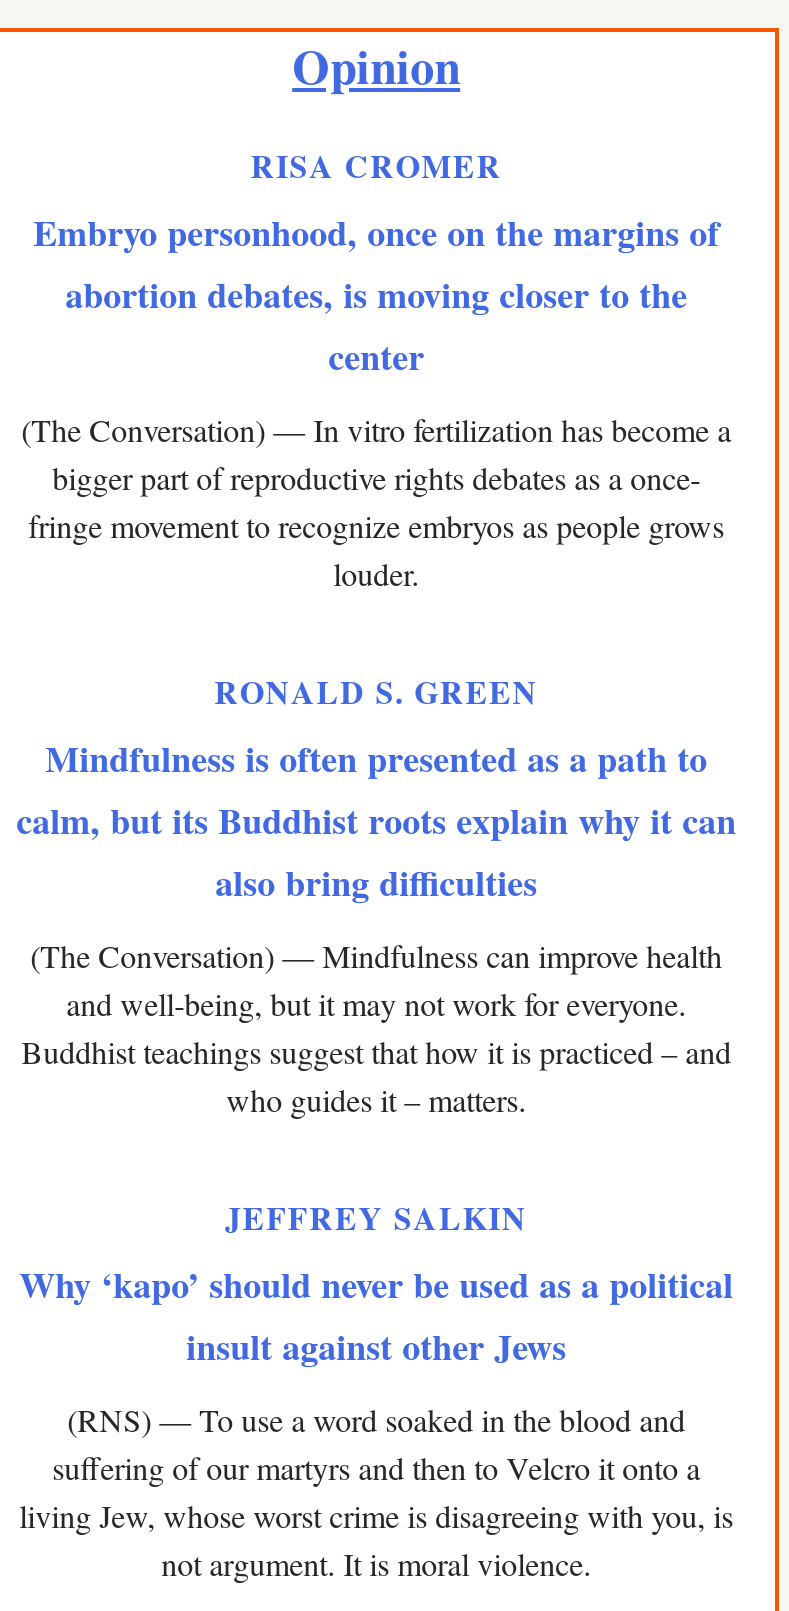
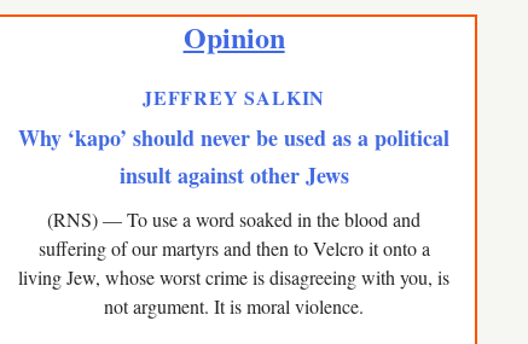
- RISA CROMER
- Embryo personhood, once on the margins of
- abortion debates, is moving closer to the
- center
- (The Conversation) — In vitro fertilization has become a
- bigger part of reproductive rights debates as a once-
- fringe movement to recognize embryos as people grows
- louder.
- RONALD S. GREEN
- Mindfulness is often presented as a path to
- calm, but its Buddhist roots explain why it can
- also bring difficulties
- (The Conversation) — Mindfulness can improve health
- and well-being, but it may not work for everyone.
- Buddhist teachings suggest that how it is practiced – and
- who guides it – matters.
